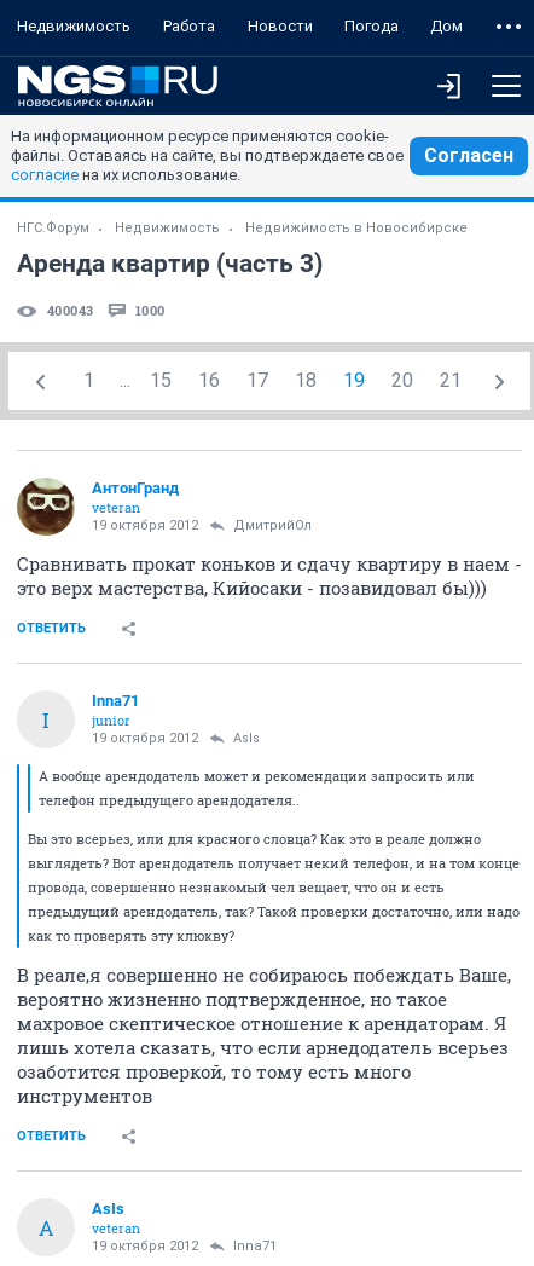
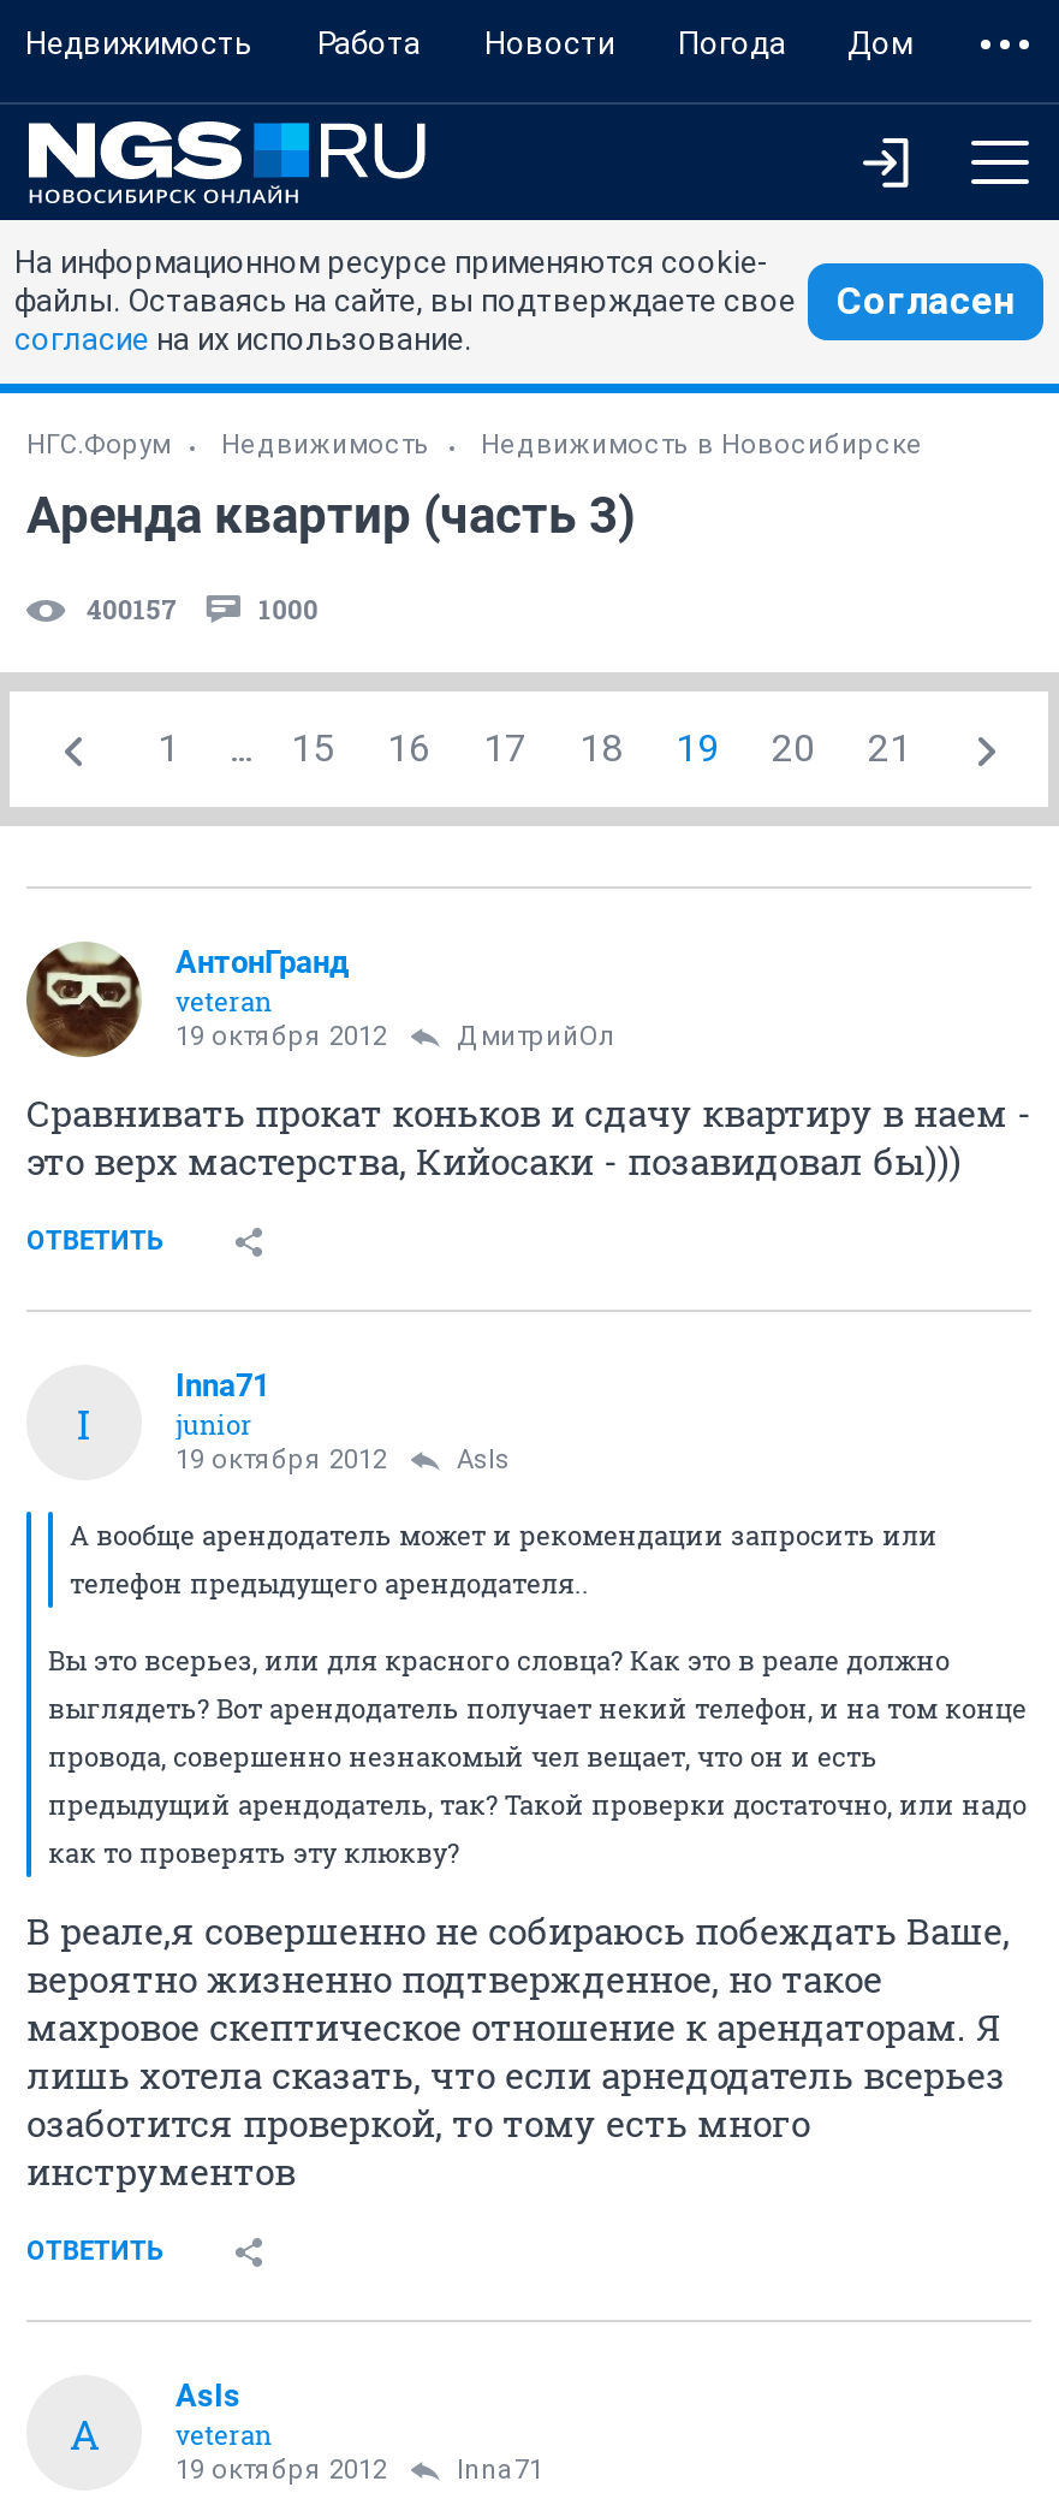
- 400043
+ 400157
